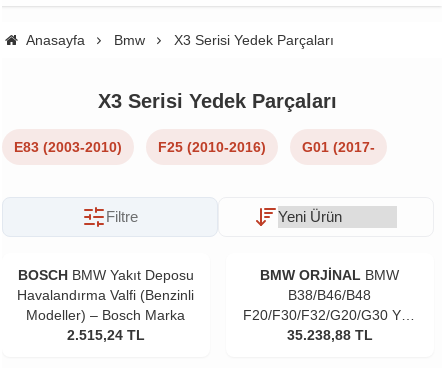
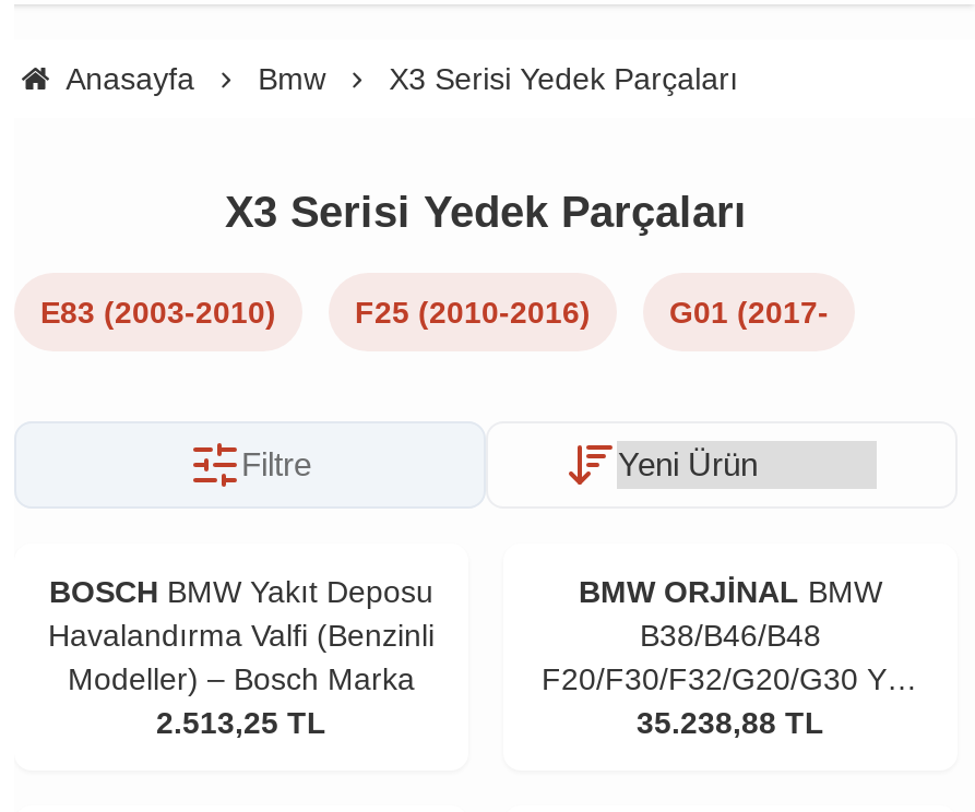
- 2.515,24 TL
+ 2.513,25 TL
